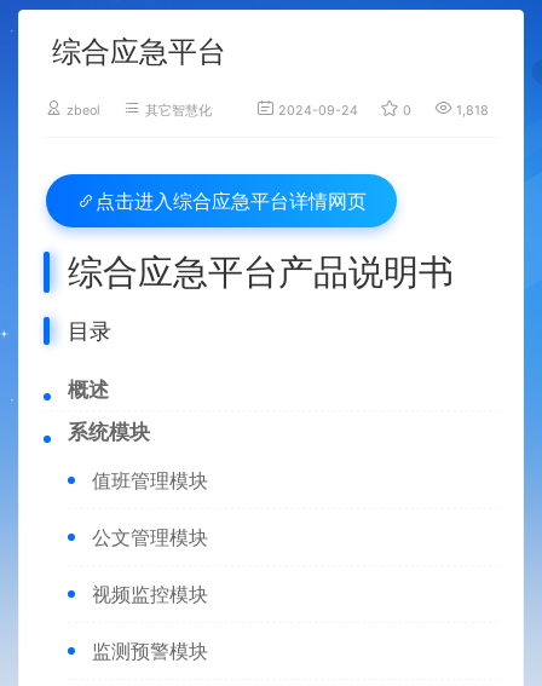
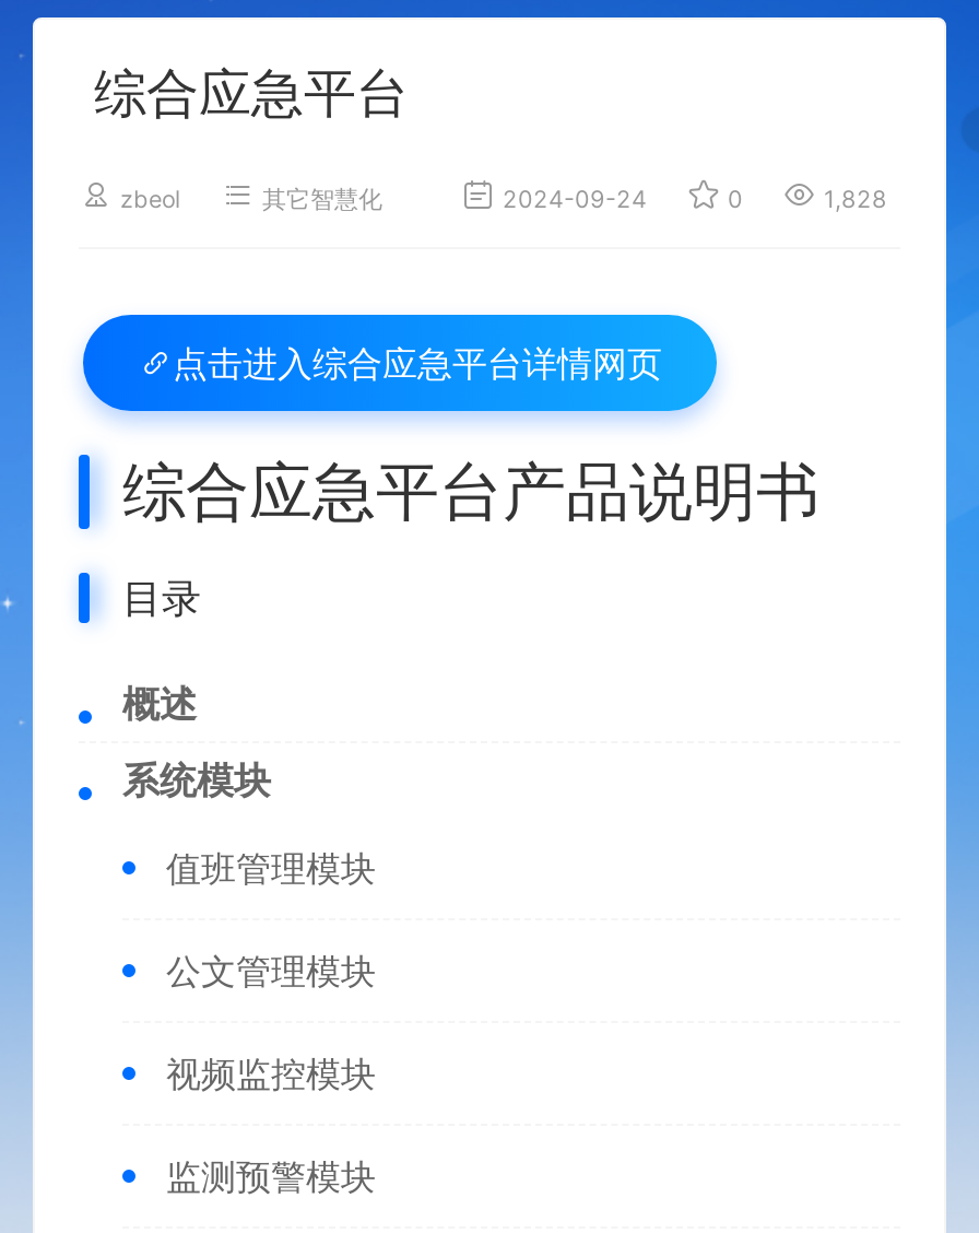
- 1,818
+ 1,828
